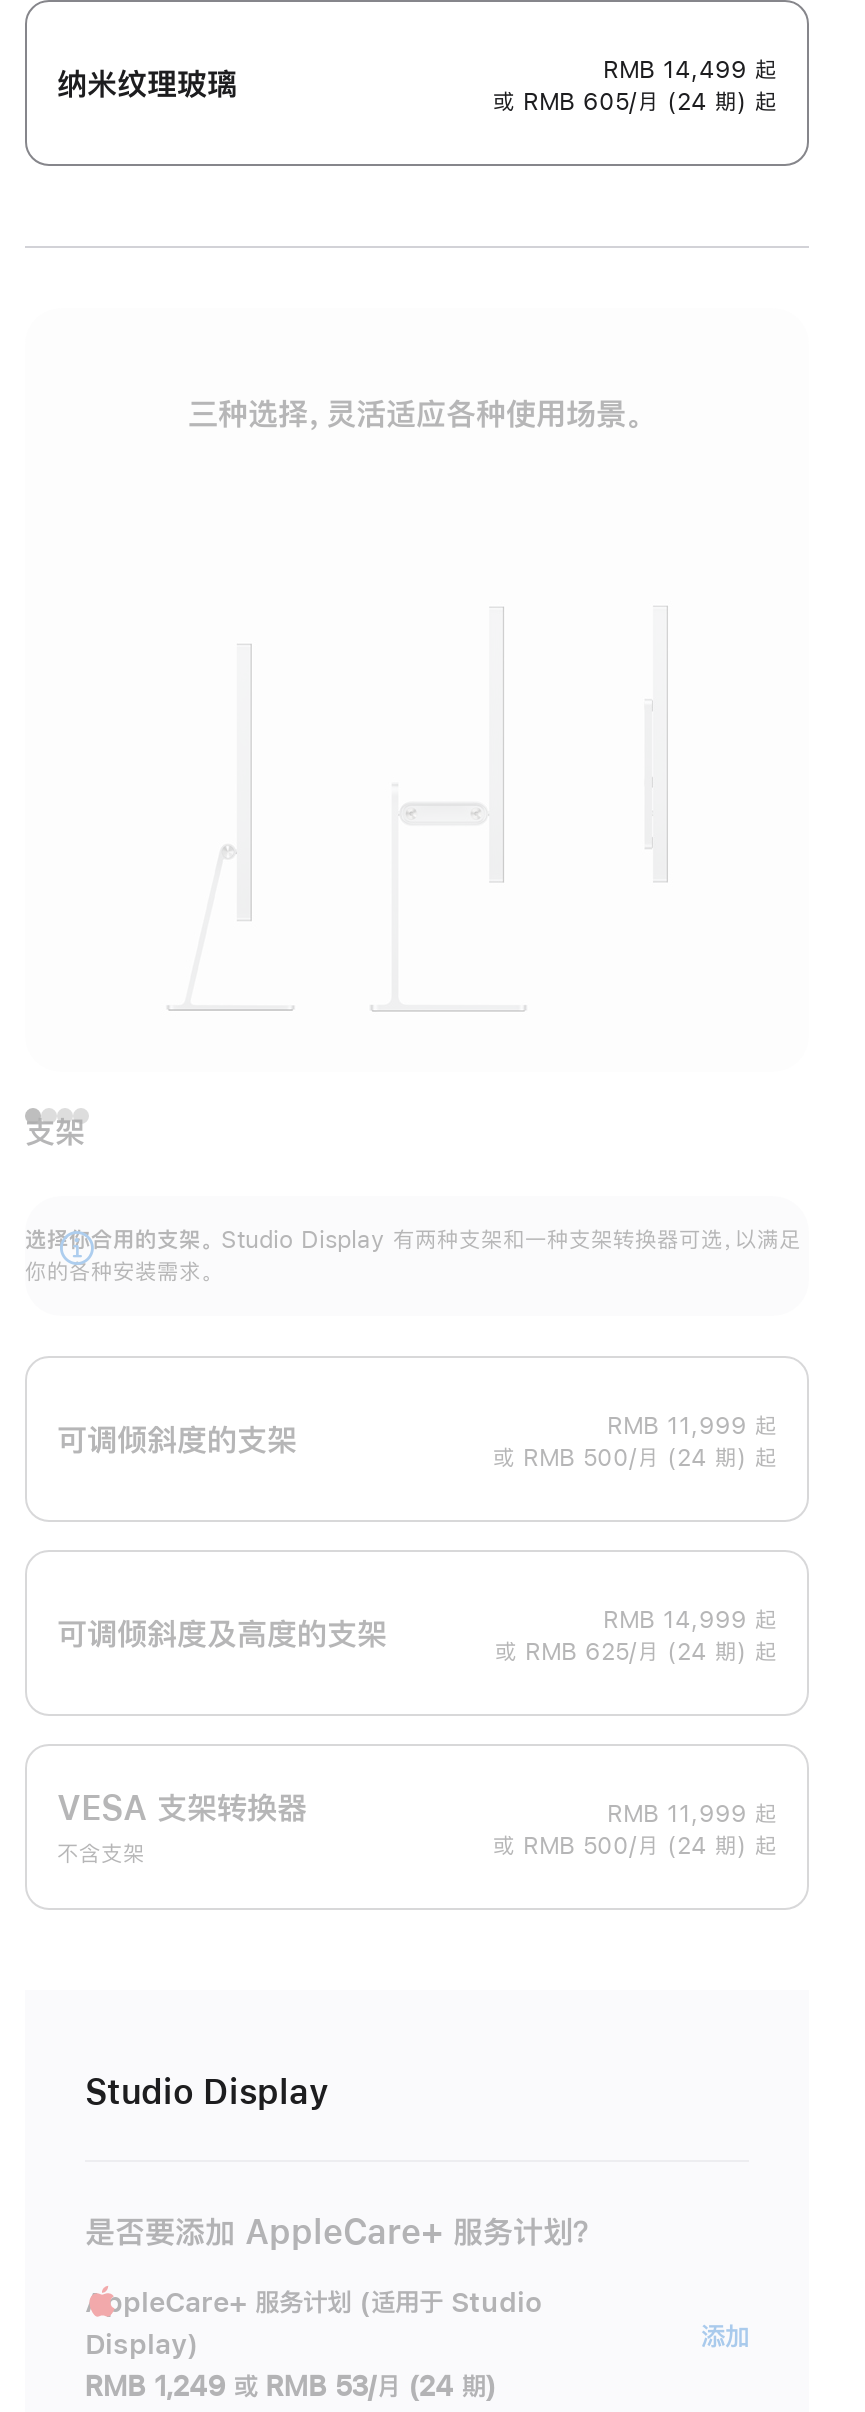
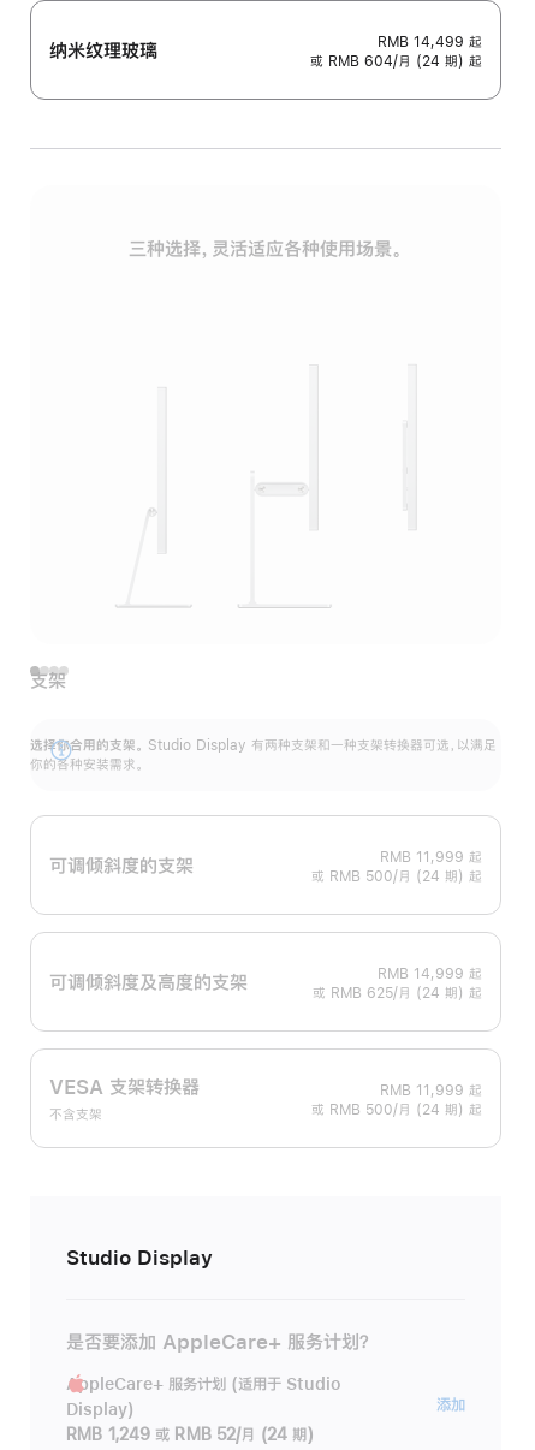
- 或 RMB 605/月 (24 期) 起
+ 或 RMB 604/月 (24 期) 起

- RMB 1,249 或 RMB 53/月 (24 期)
+ RMB 1,249 或 RMB 52/月 (24 期)
